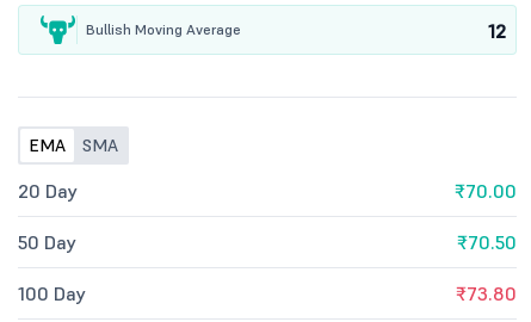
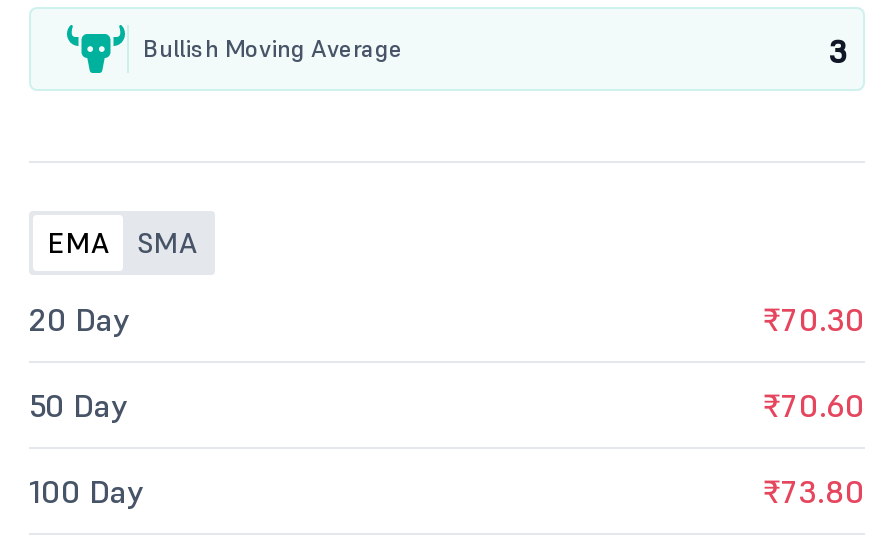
- 12
+ 3

- ₹70.00
+ ₹70.30

- ₹70.50
+ ₹70.60
